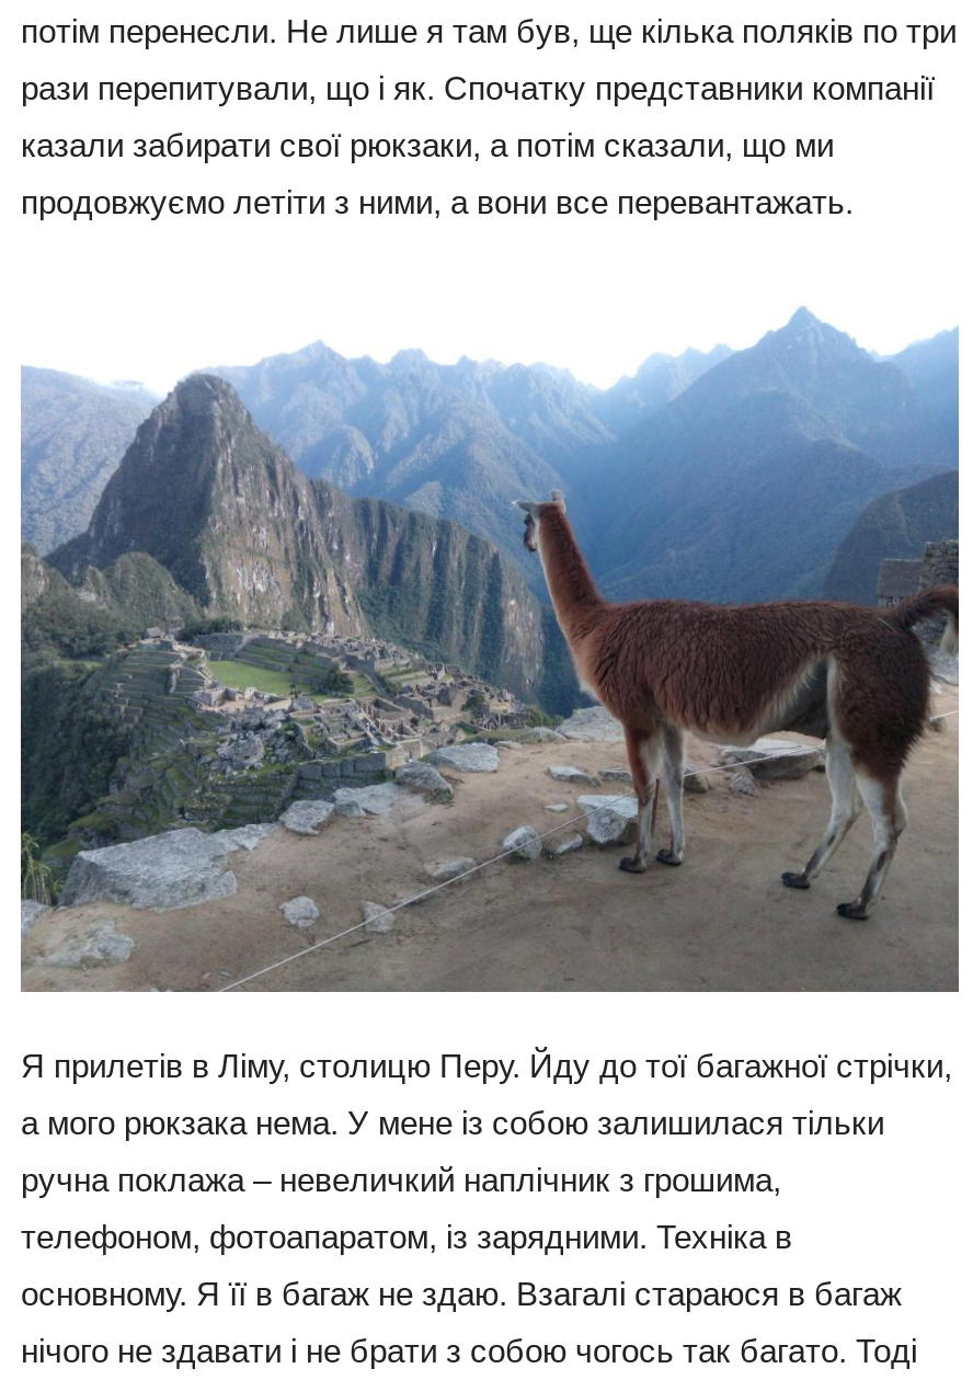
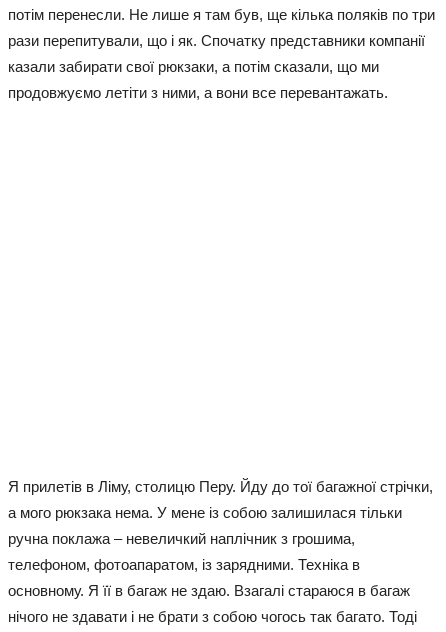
- [image]
